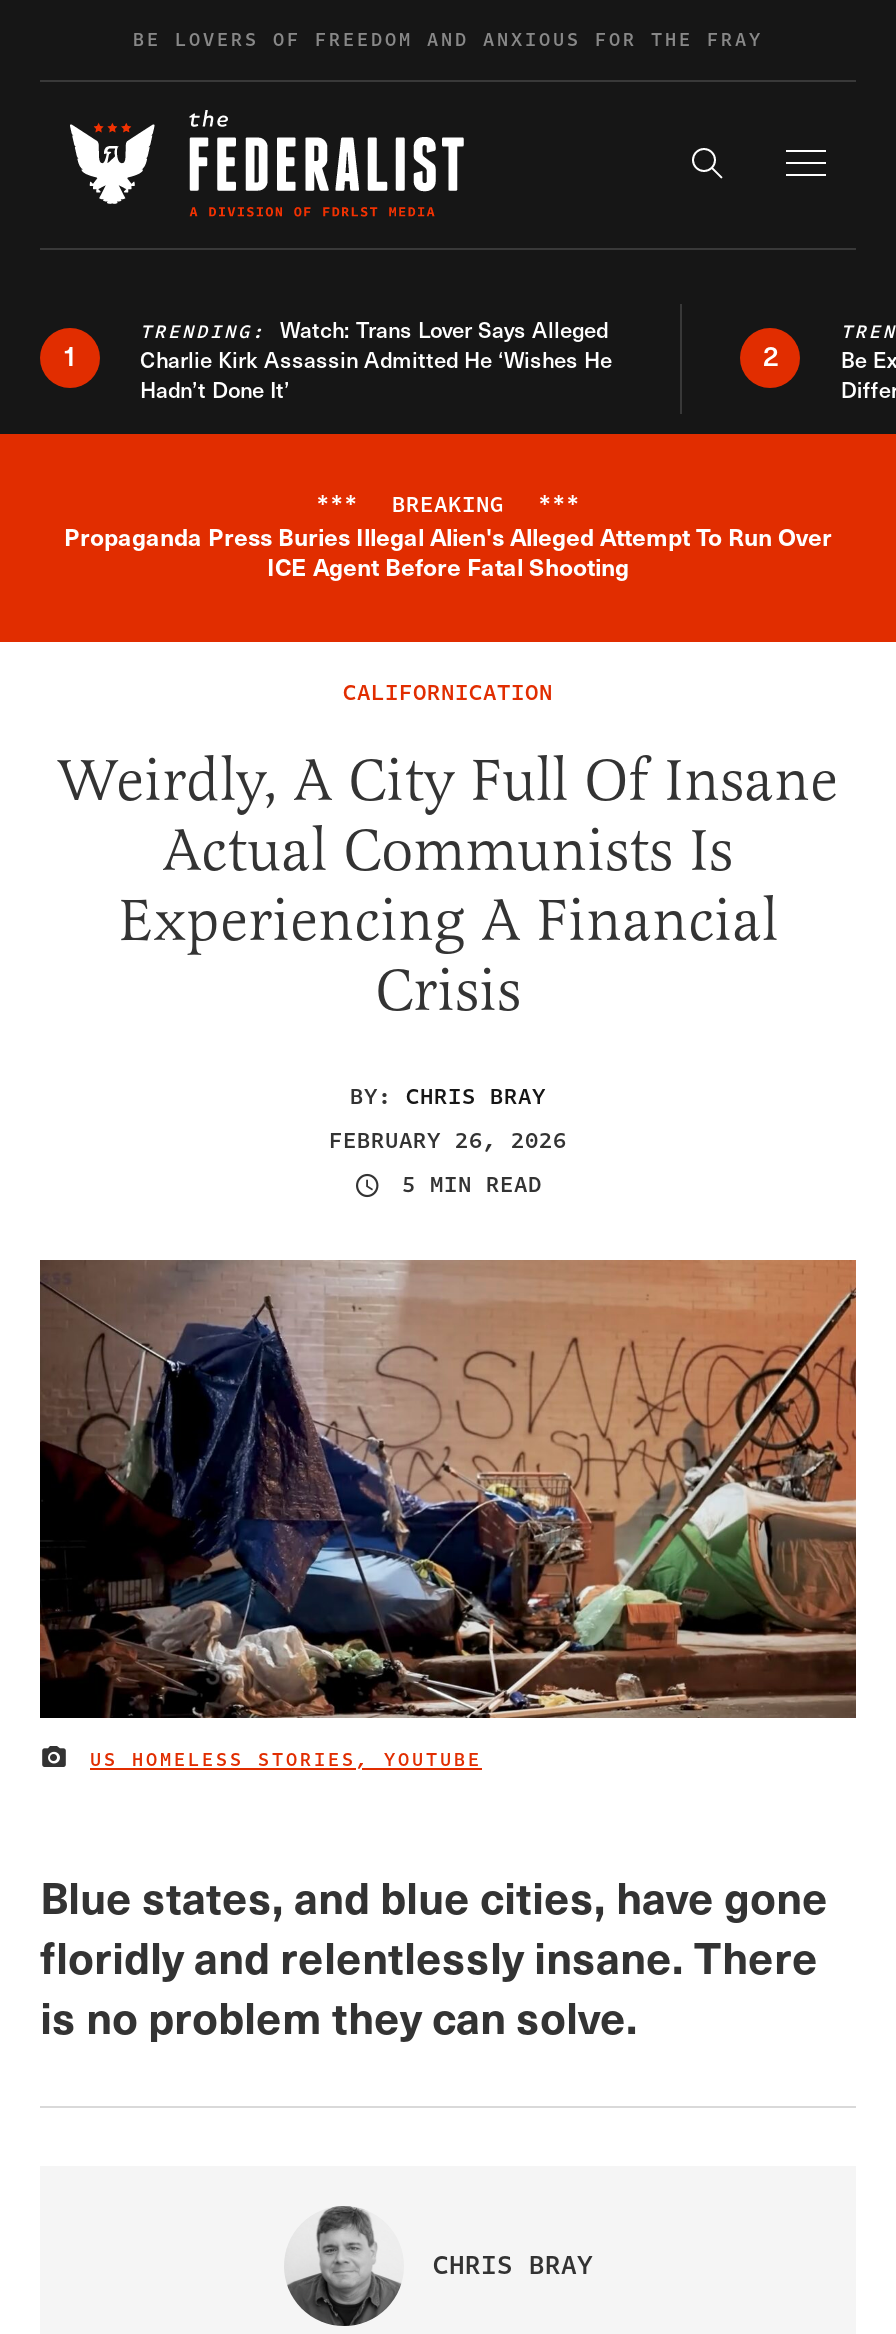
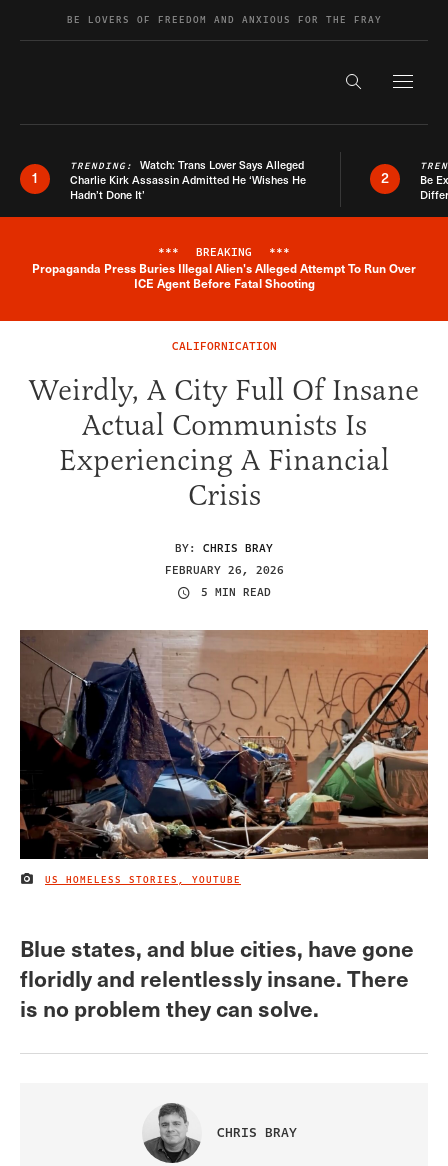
- [image]

- [image]
